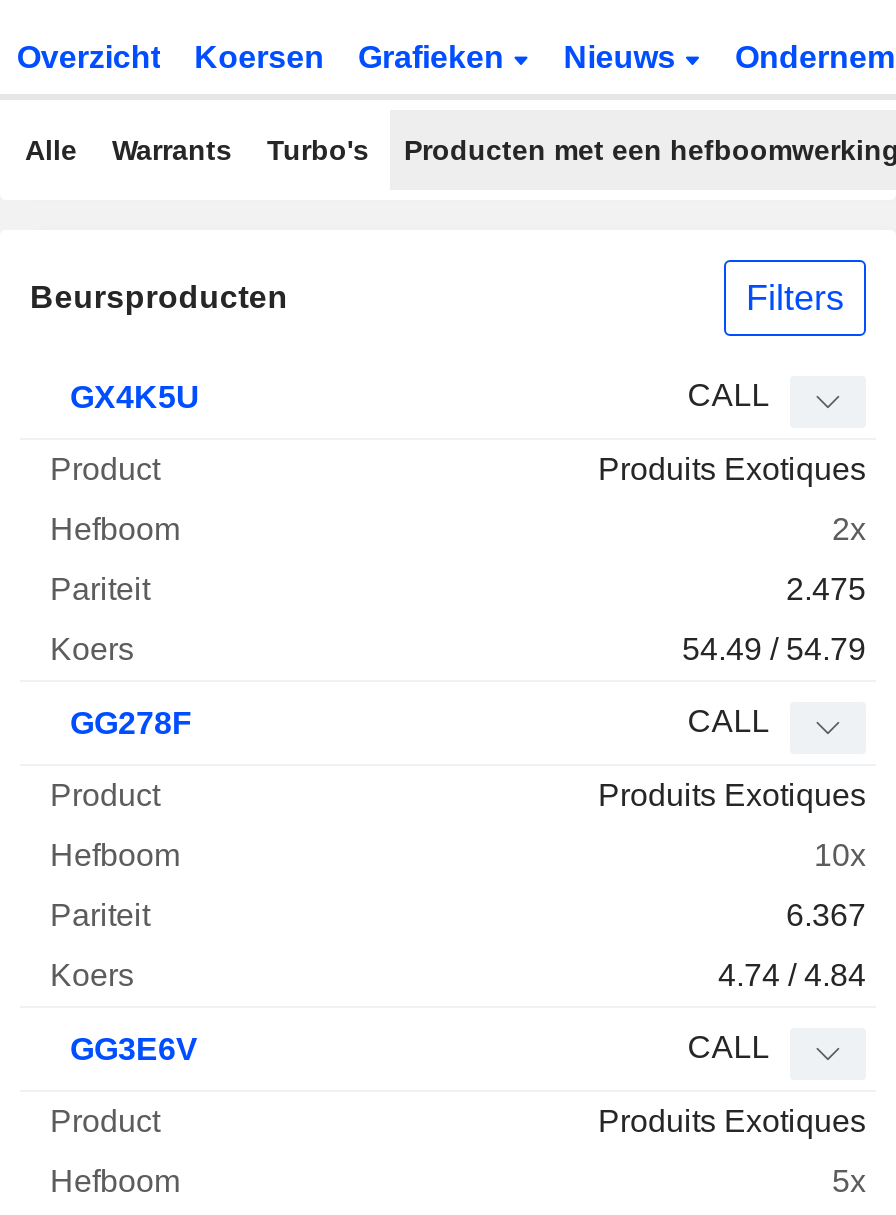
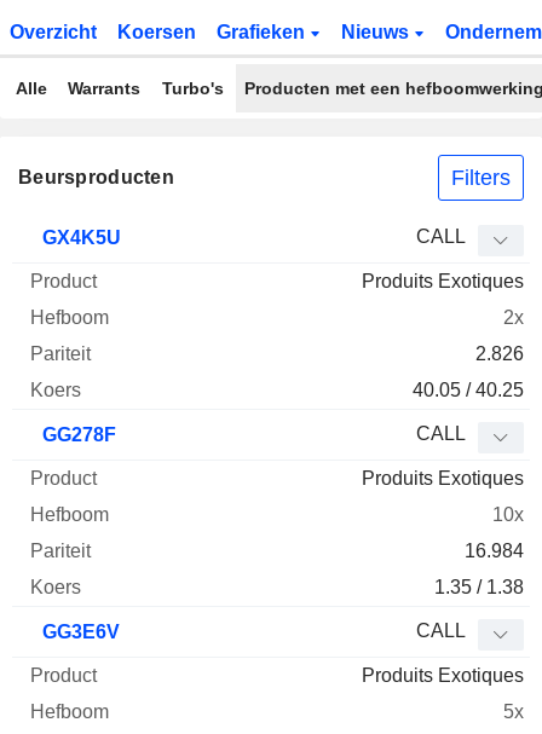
- 2.475
+ 2.826

- 54.49 / 54.79
+ 40.05 / 40.25

- 6.367
+ 16.984

- 4.74 / 4.84
+ 1.35 / 1.38
